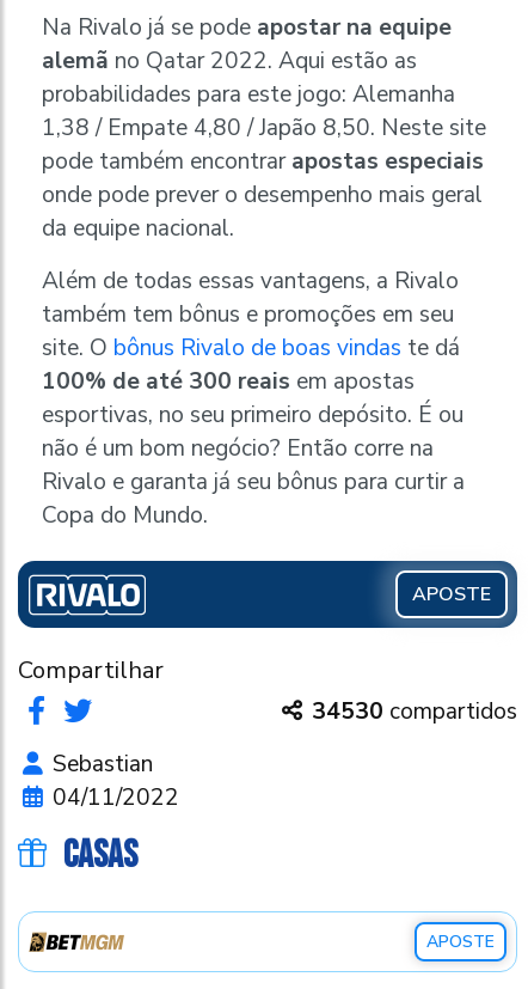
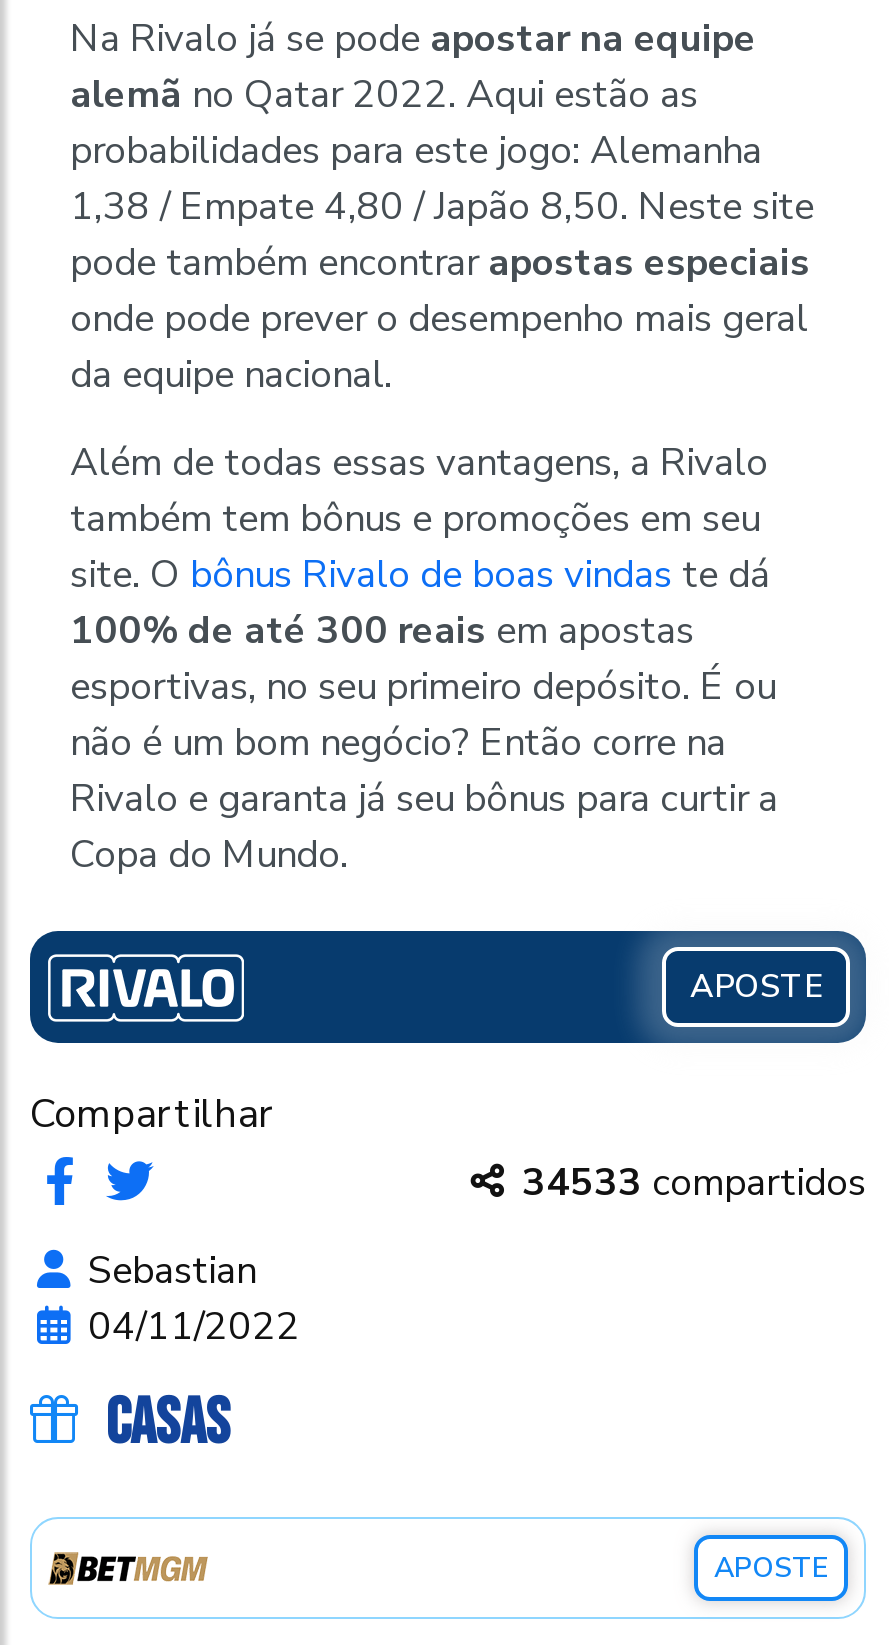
- 34530 compartidos
+ 34533 compartidos
